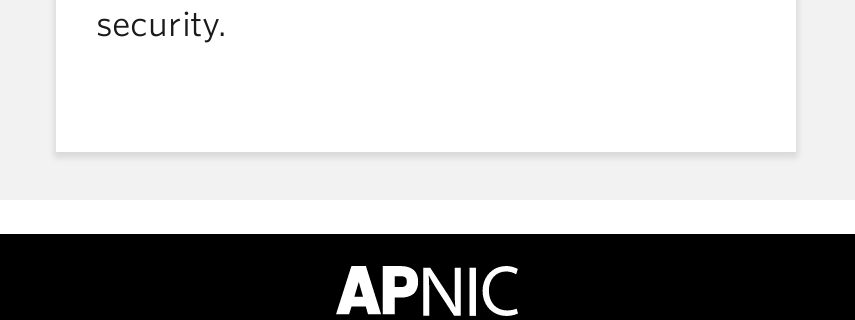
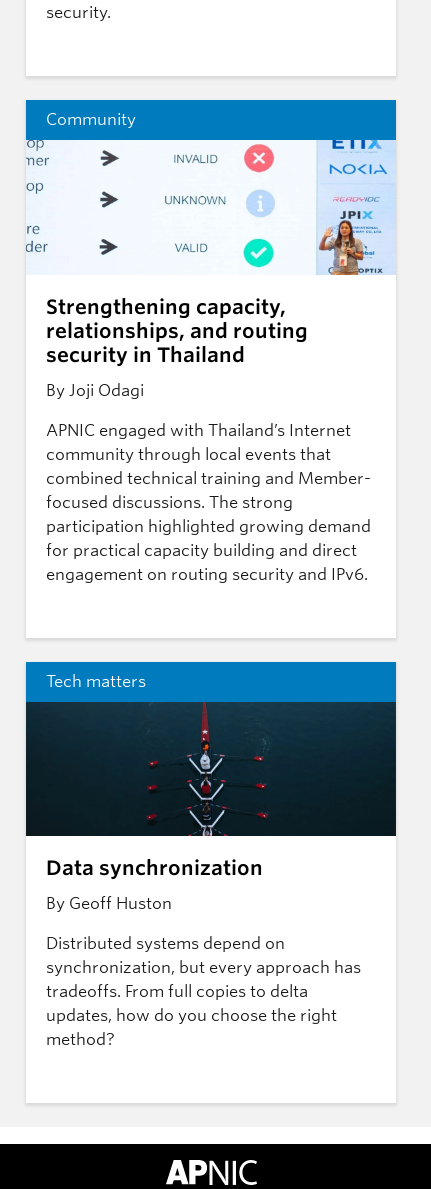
+ [image]
+ Community

+ [image]
+ Tech matters

+ Strengthening capacity,
+ relationships, and routing
+ security in Thailand
+ By Joji Odagi
+ APNIC engaged with Thailand’s Internet
+ community through local events that
+ combined technical training and Member-
+ focused discussions. The strong
+ participation highlighted growing demand
+ for practical capacity building and direct
+ engagement on routing security and IPv6.

+ Data synchronization
+ By Geoff Huston
+ Distributed systems depend on
+ synchronization, but every approach has
+ tradeoffs. From full copies to delta
+ updates, how do you choose the right
+ method?
